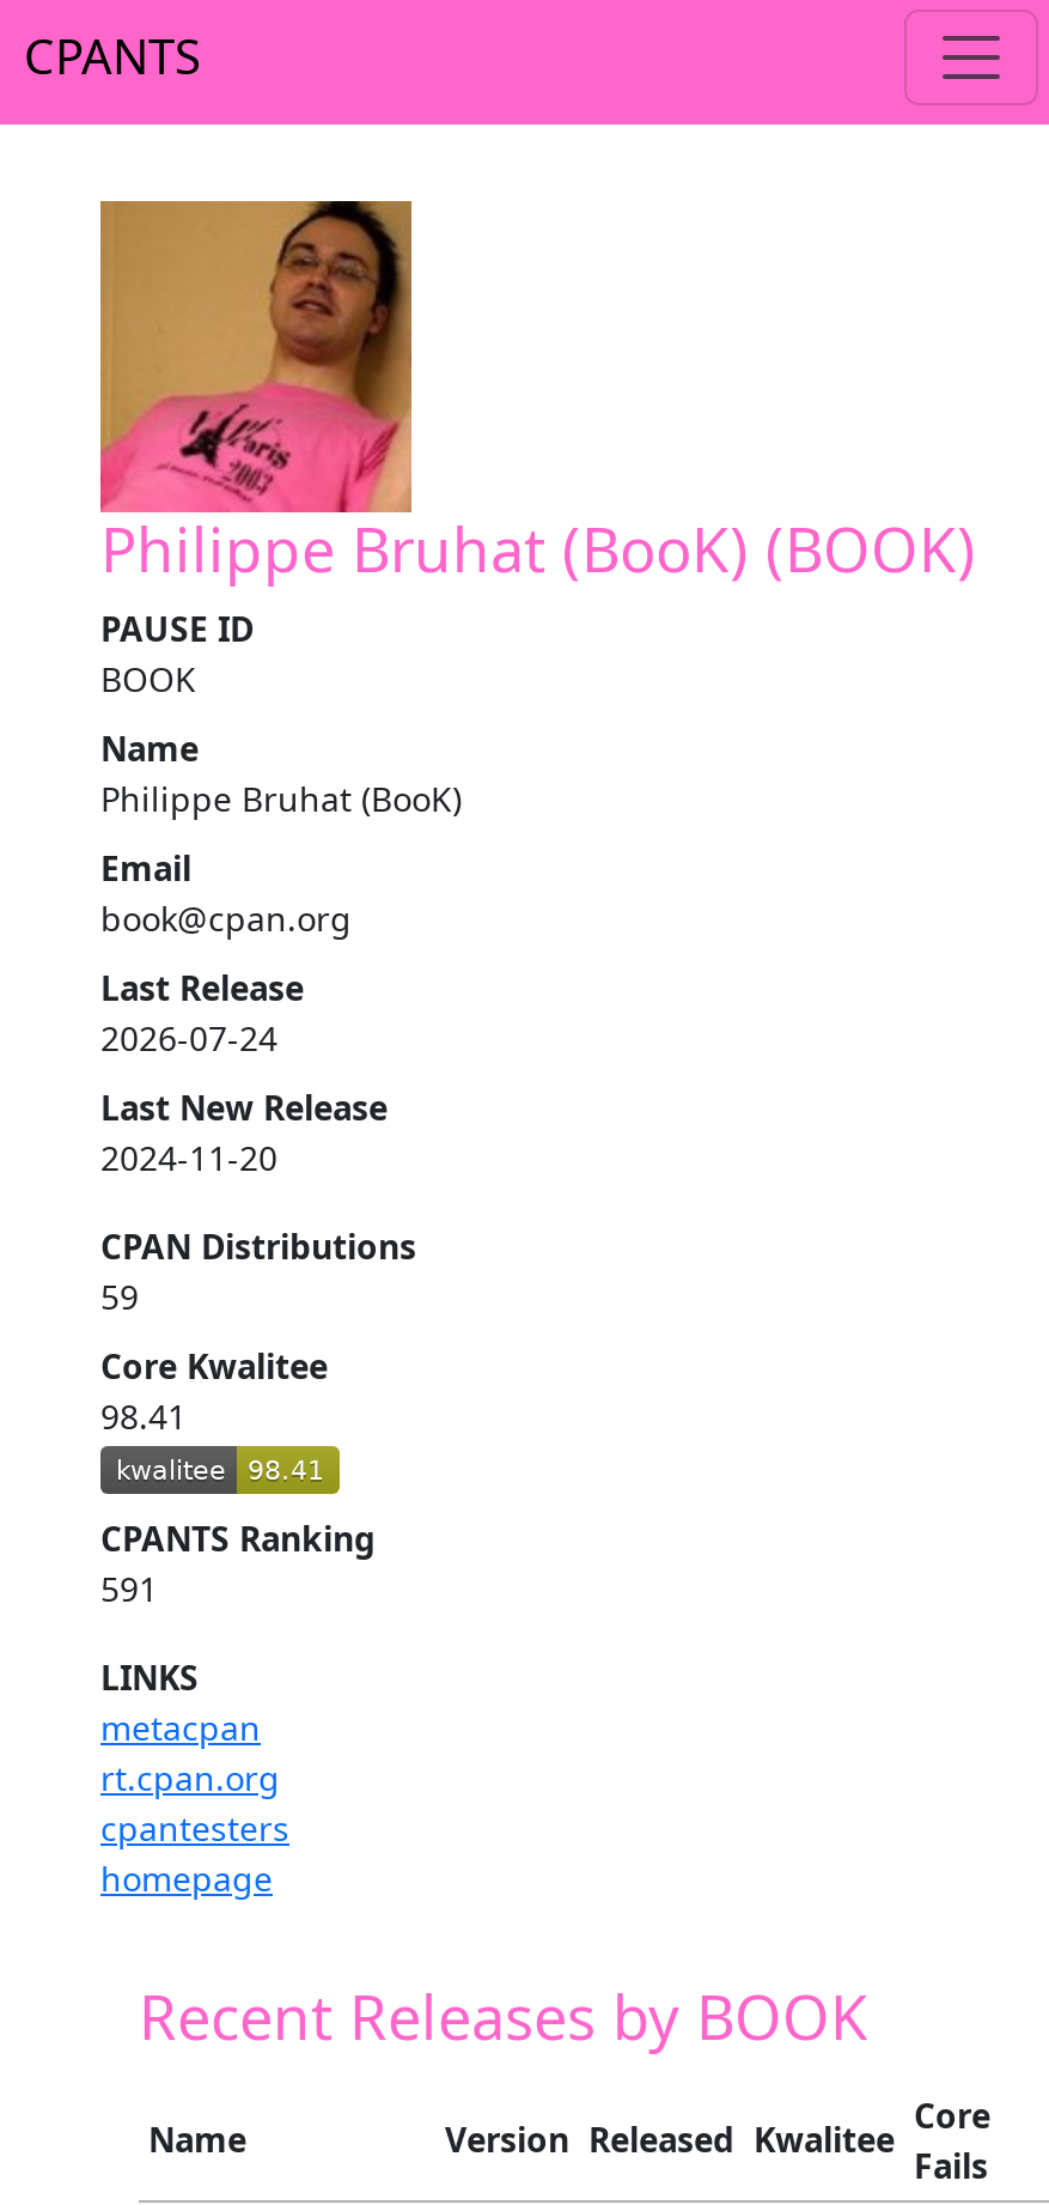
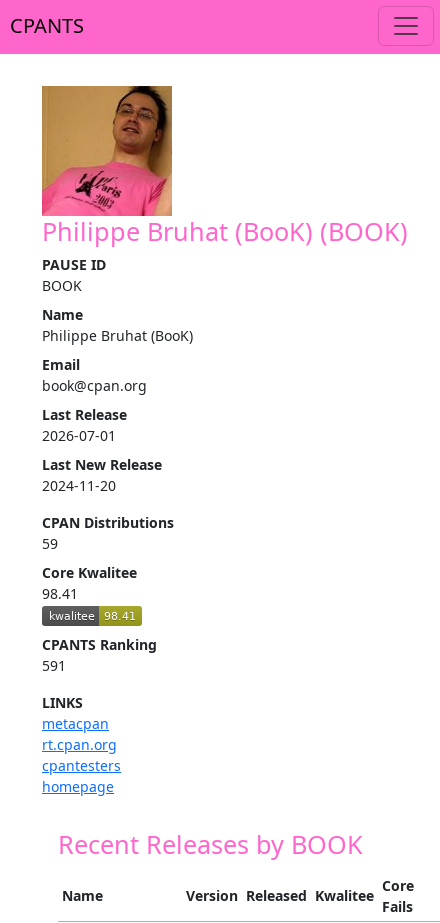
- 2026-07-24
+ 2026-07-01
